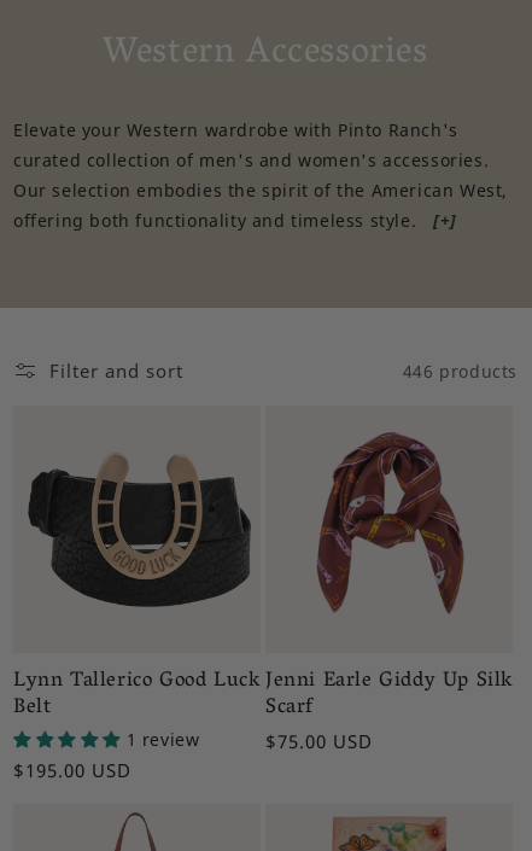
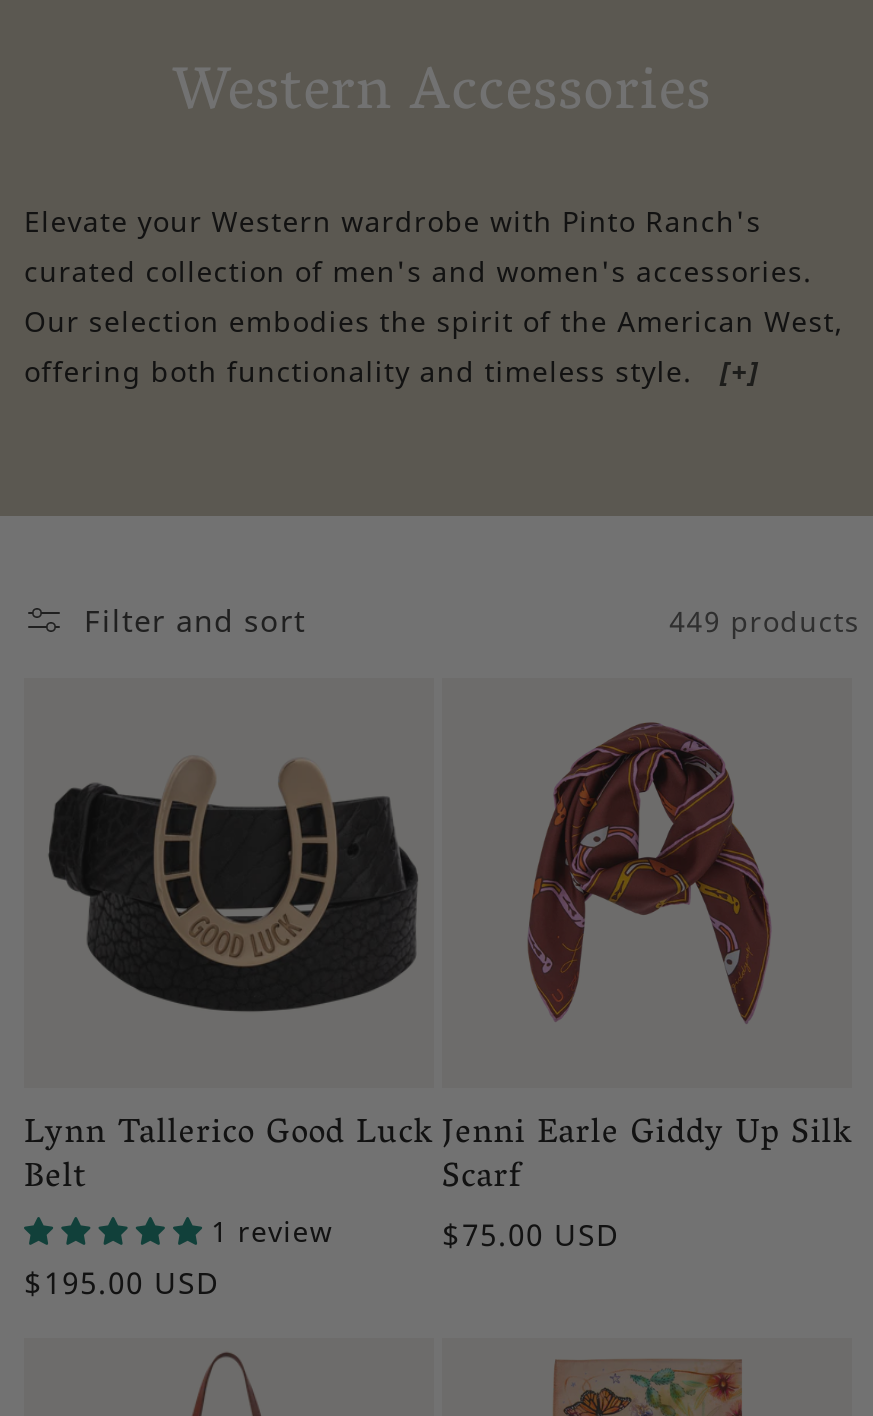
- 446 products
+ 449 products
